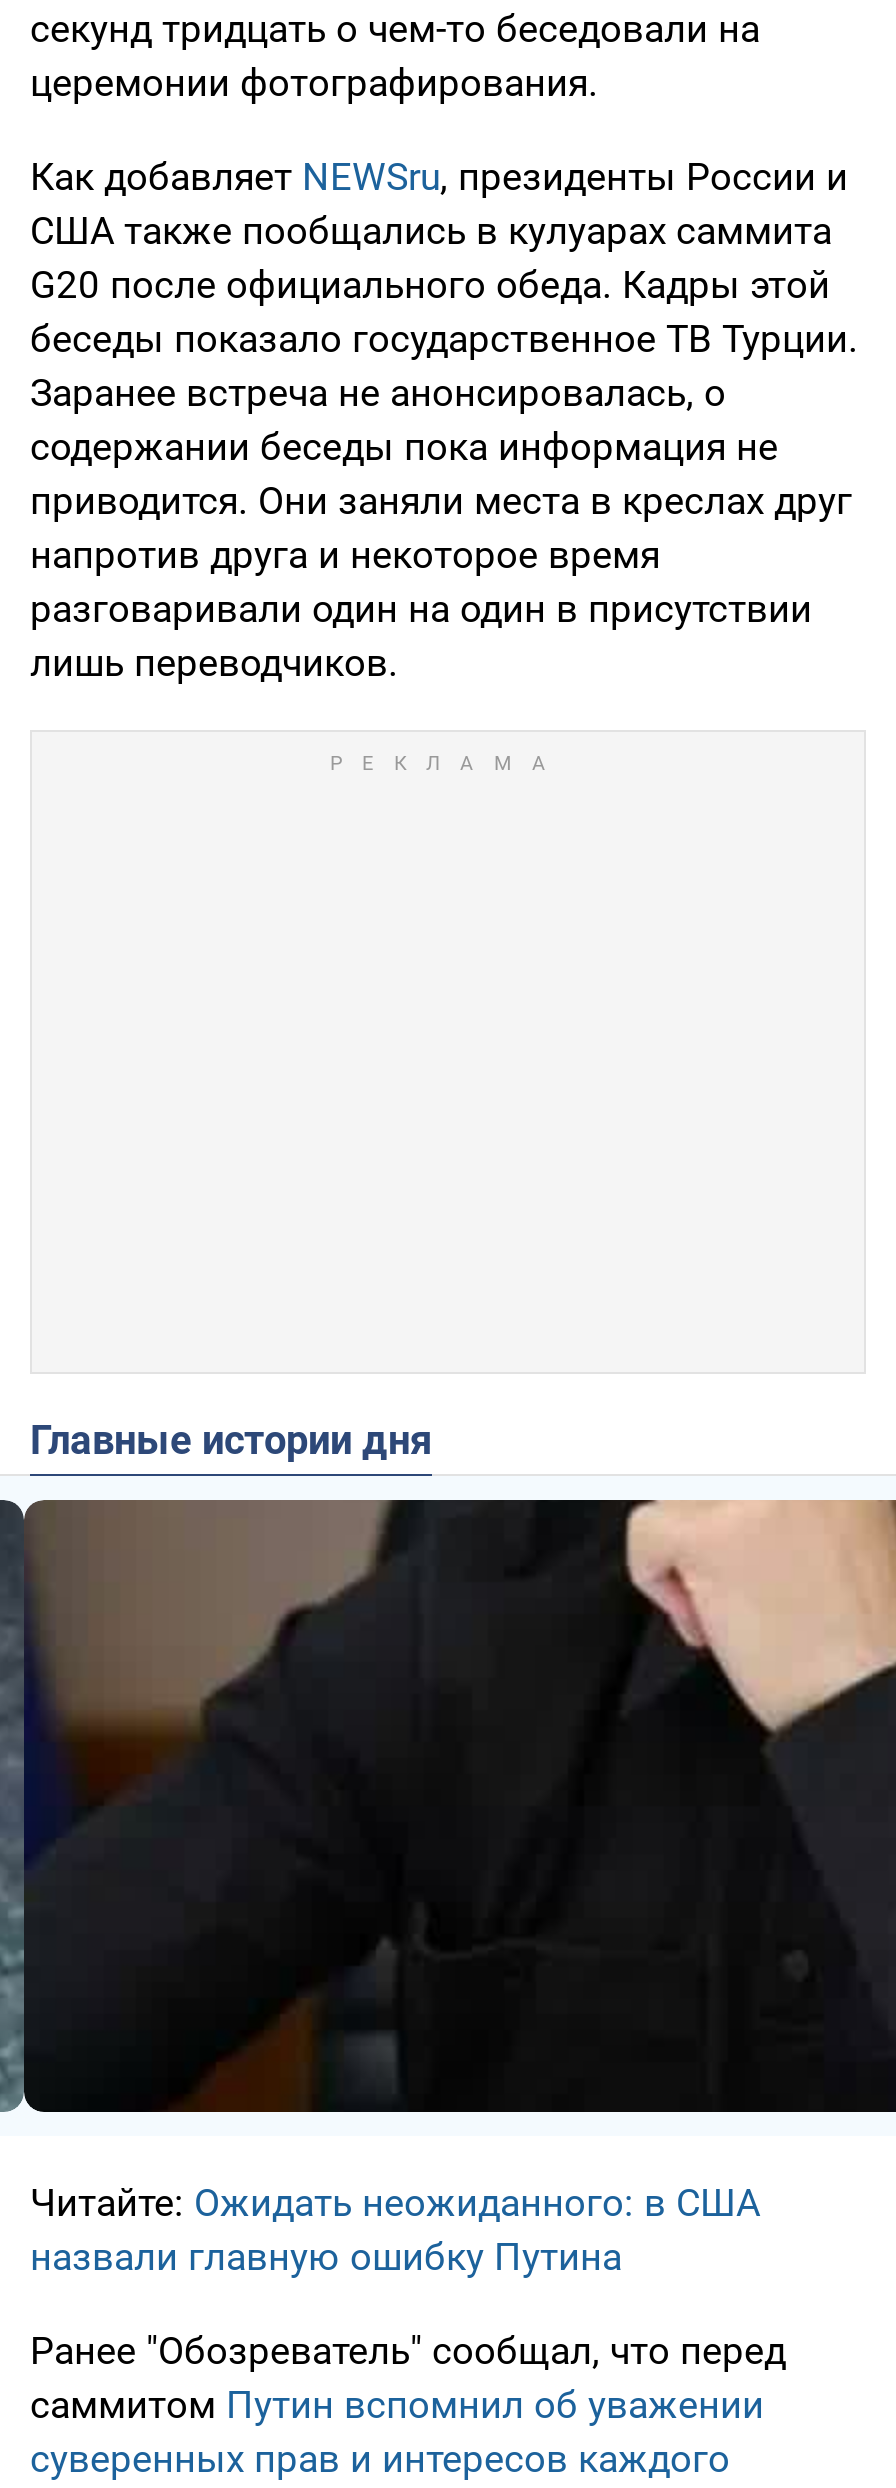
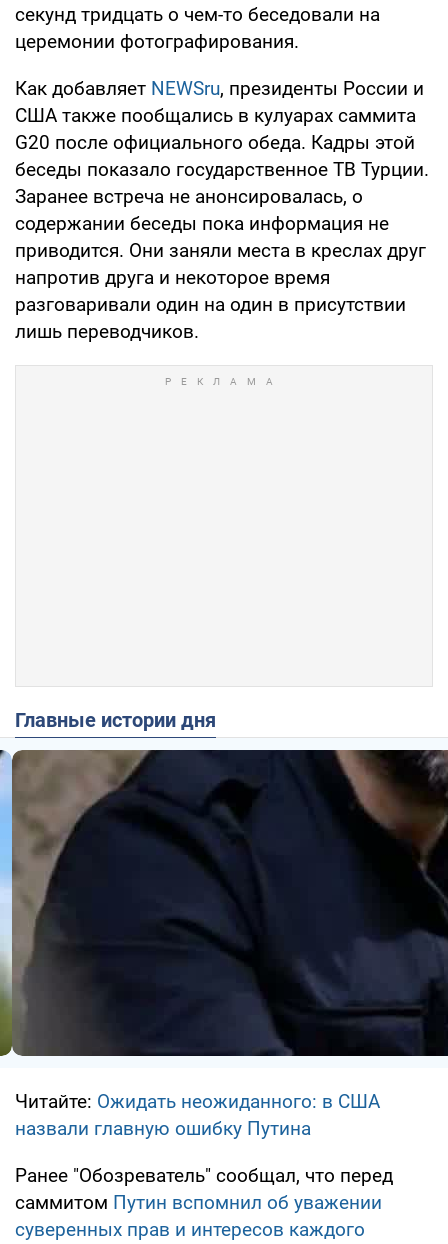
- [image]
+ [image]
